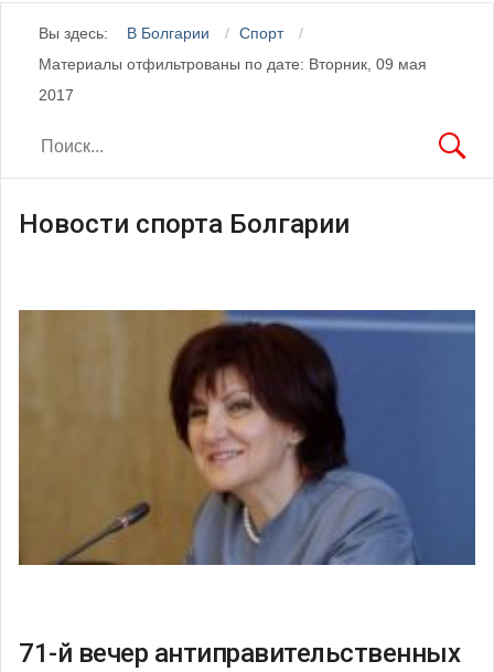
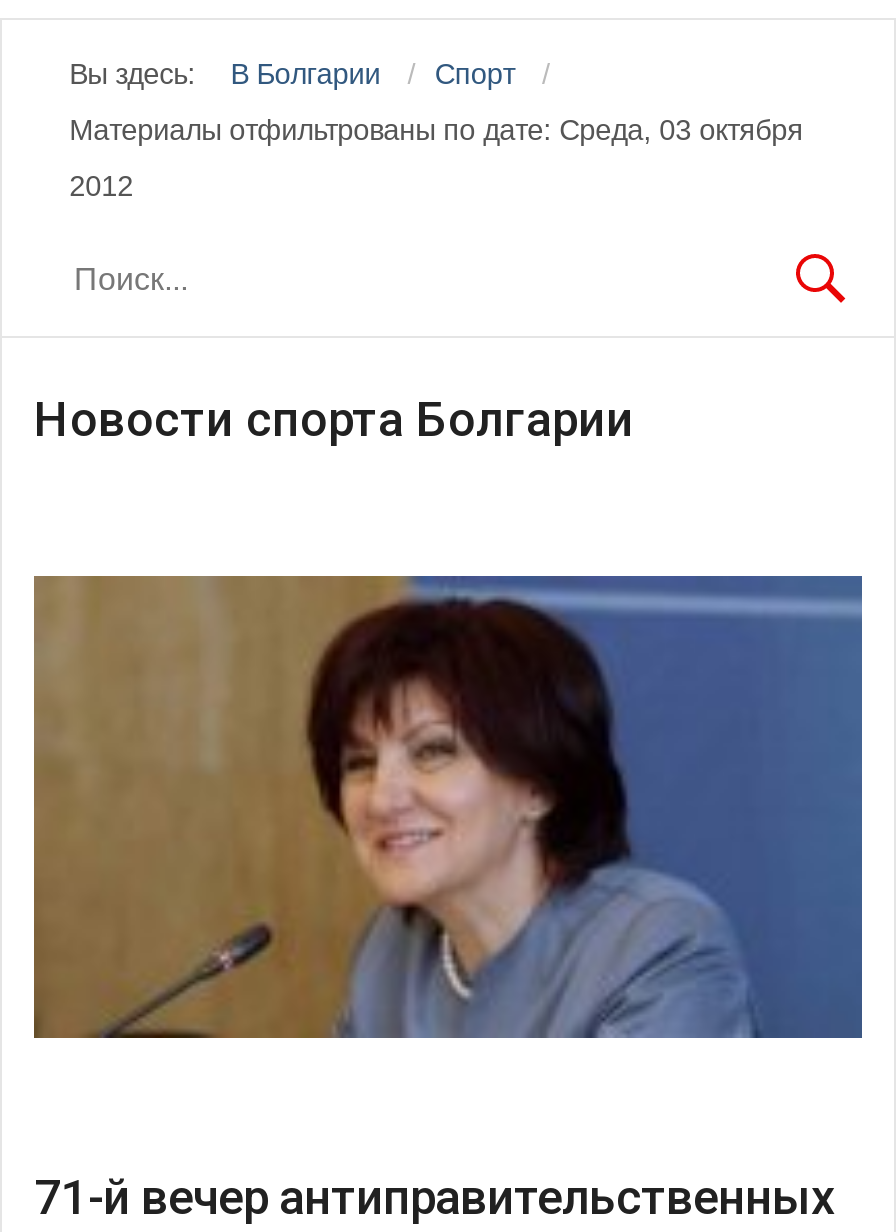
- Материалы отфильтрованы по дате: Вторник, 09 мая
+ Материалы отфильтрованы по дате: Среда, 03 октября

- 2017
+ 2012
